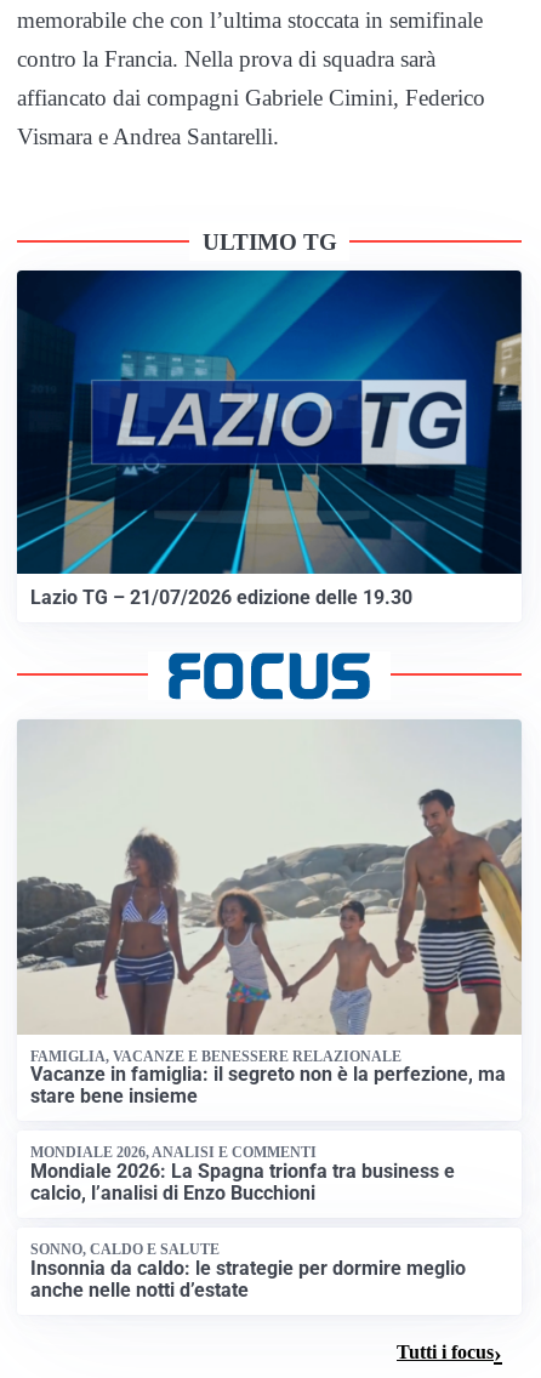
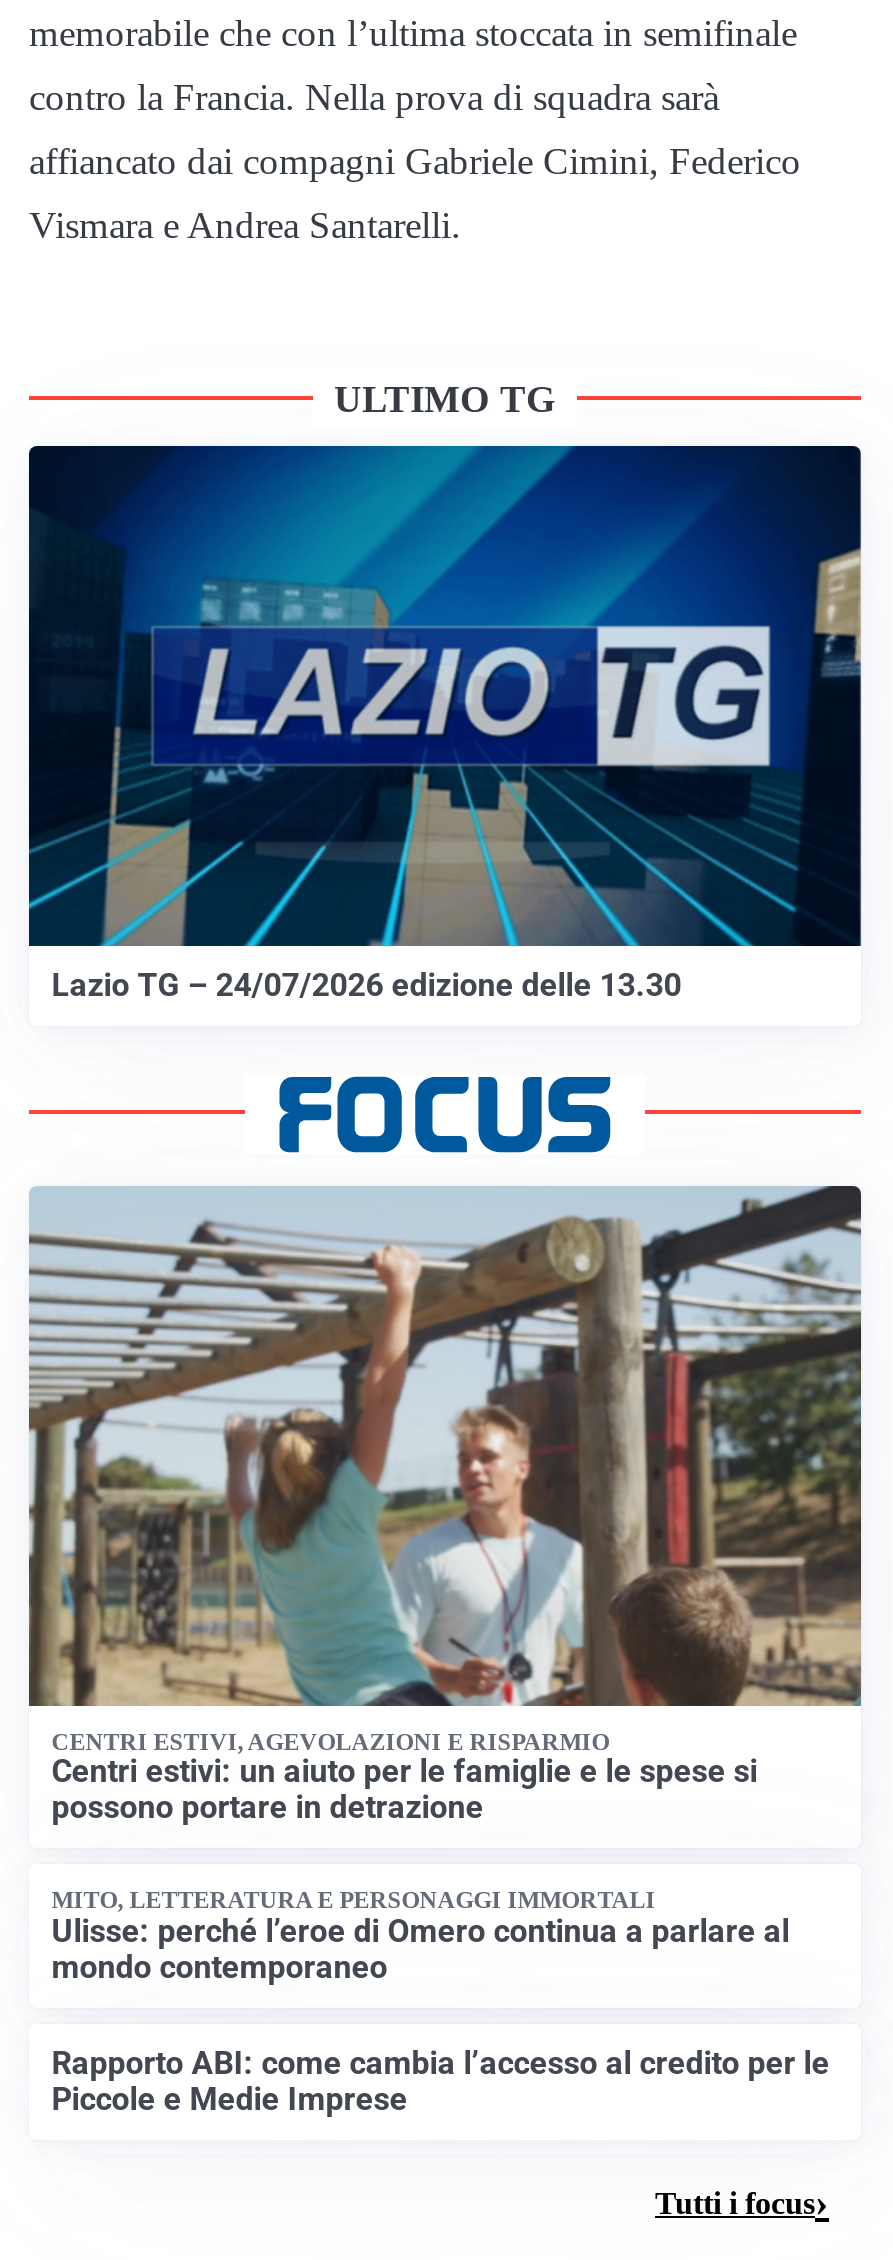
- Lazio TG – 21/07/2026 edizione delle 19.30
+ Lazio TG – 24/07/2026 edizione delle 13.30

- [image]
- FAMIGLIA, VACANZE E BENESSERE RELAZIONALE
- Vacanze in famiglia: il segreto non è la perfezione, ma
- stare bene insieme
+ [image]
+ CENTRI ESTIVI, AGEVOLAZIONI E RISPARMIO
+ Centri estivi: un aiuto per le famiglie e le spese si
+ possono portare in detrazione

- MONDIALE 2026, ANALISI E COMMENTI
- Mondiale 2026: La Spagna trionfa tra business e
- calcio, l’analisi di Enzo Bucchioni
+ MITO, LETTERATURA E PERSONAGGI IMMORTALI
+ Ulisse: perché l’eroe di Omero continua a parlare al
+ mondo contemporaneo

- SONNO, CALDO E SALUTE
- Insonnia da caldo: le strategie per dormire meglio
- anche nelle notti d’estate
+ Rapporto ABI: come cambia l’accesso al credito per le
+ Piccole e Medie Imprese
